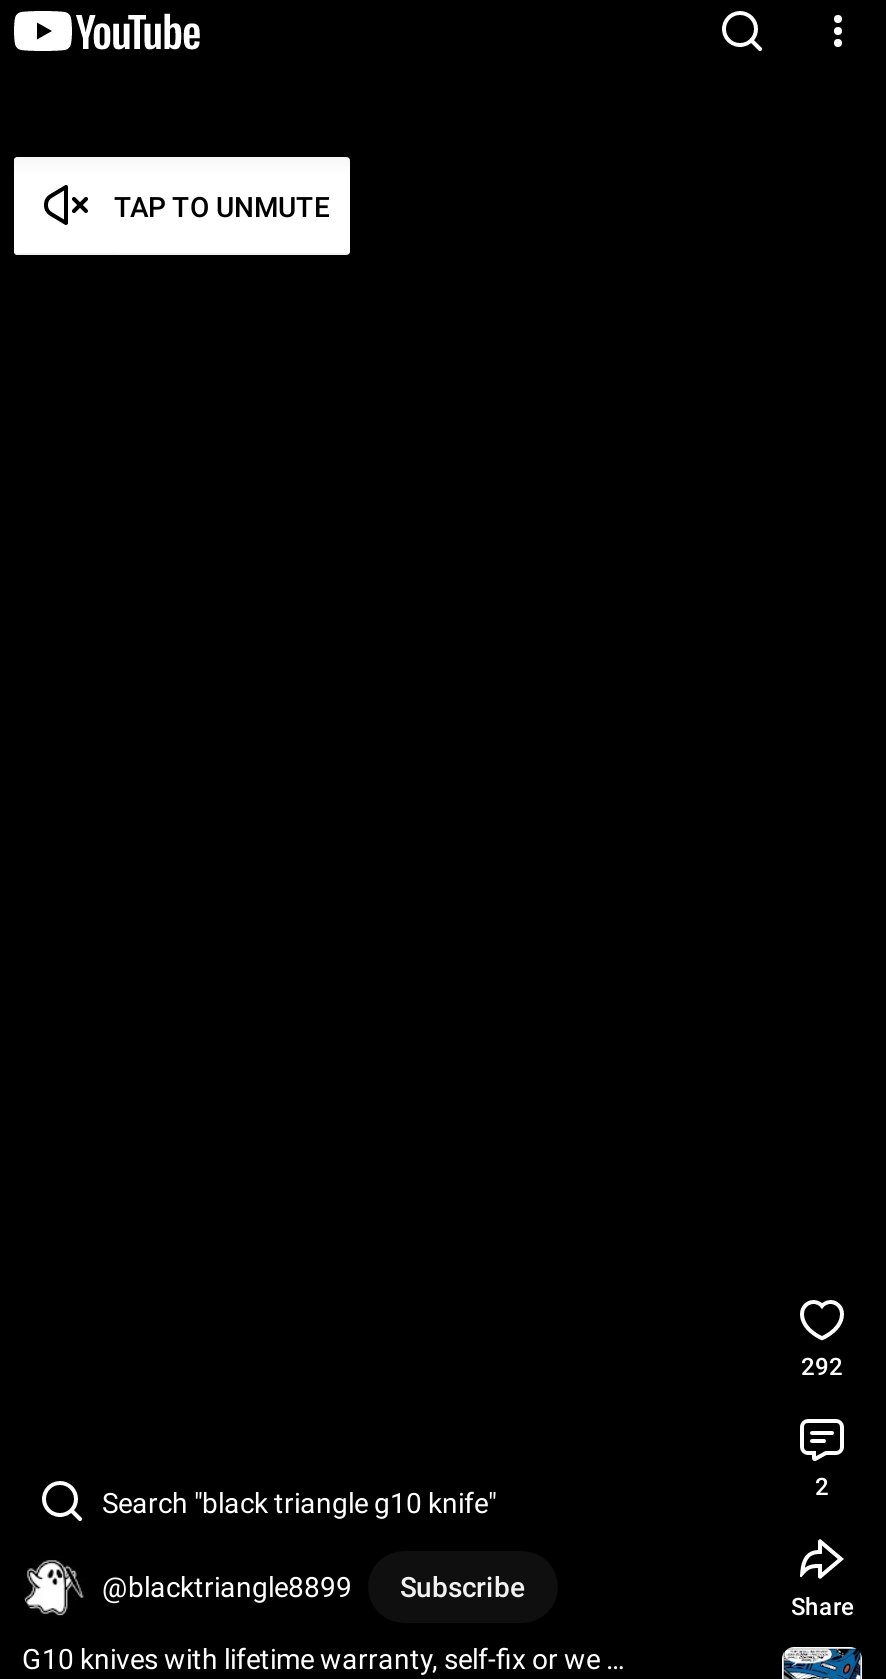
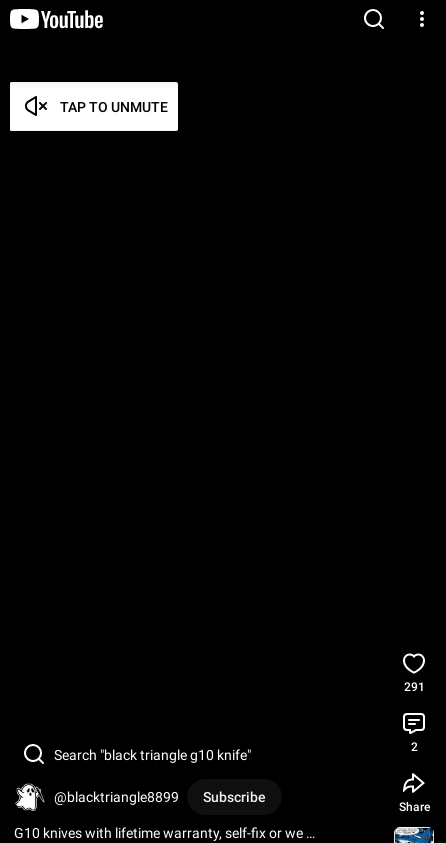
- 292
+ 291
